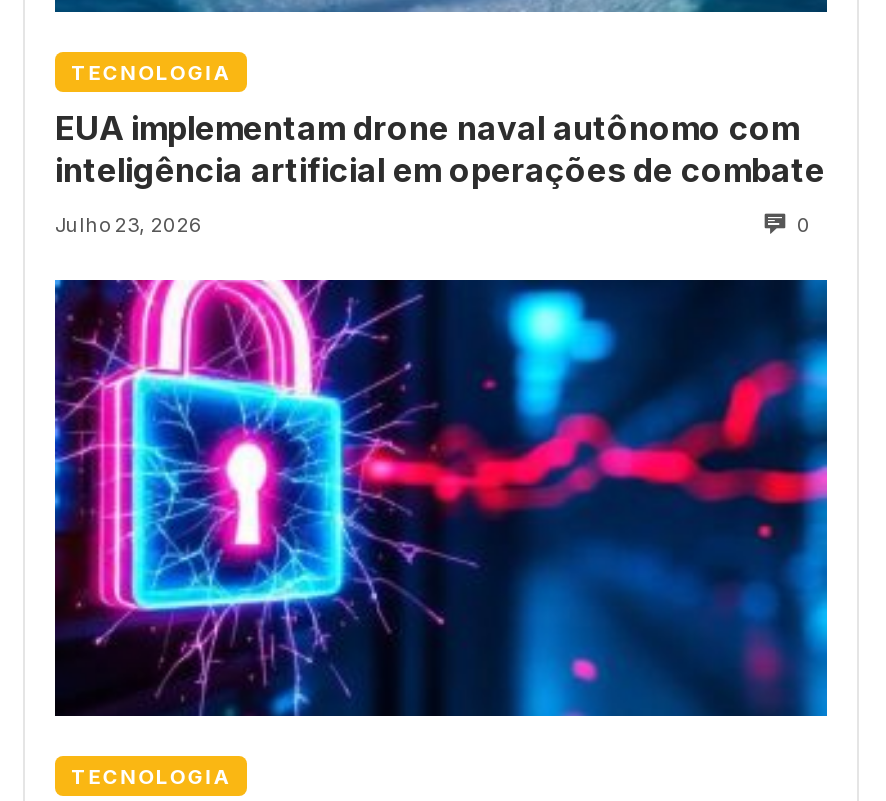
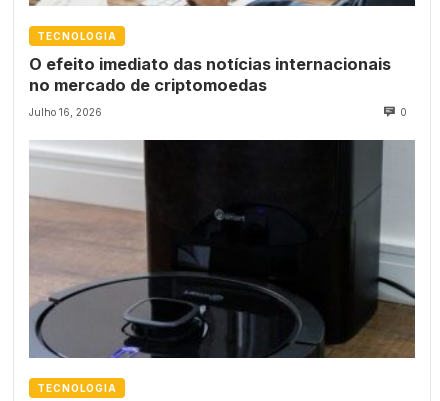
- EUA implementam drone naval autônomo com
- inteligência artificial em operações de combate
+ O efeito imediato das notícias internacionais
+ no mercado de criptomoedas

- Julho 23, 2026
+ Julho 16, 2026

- [image]
+ [image]
